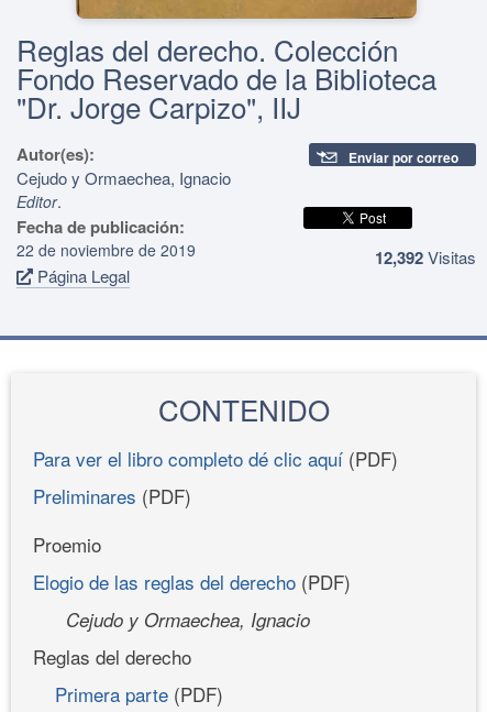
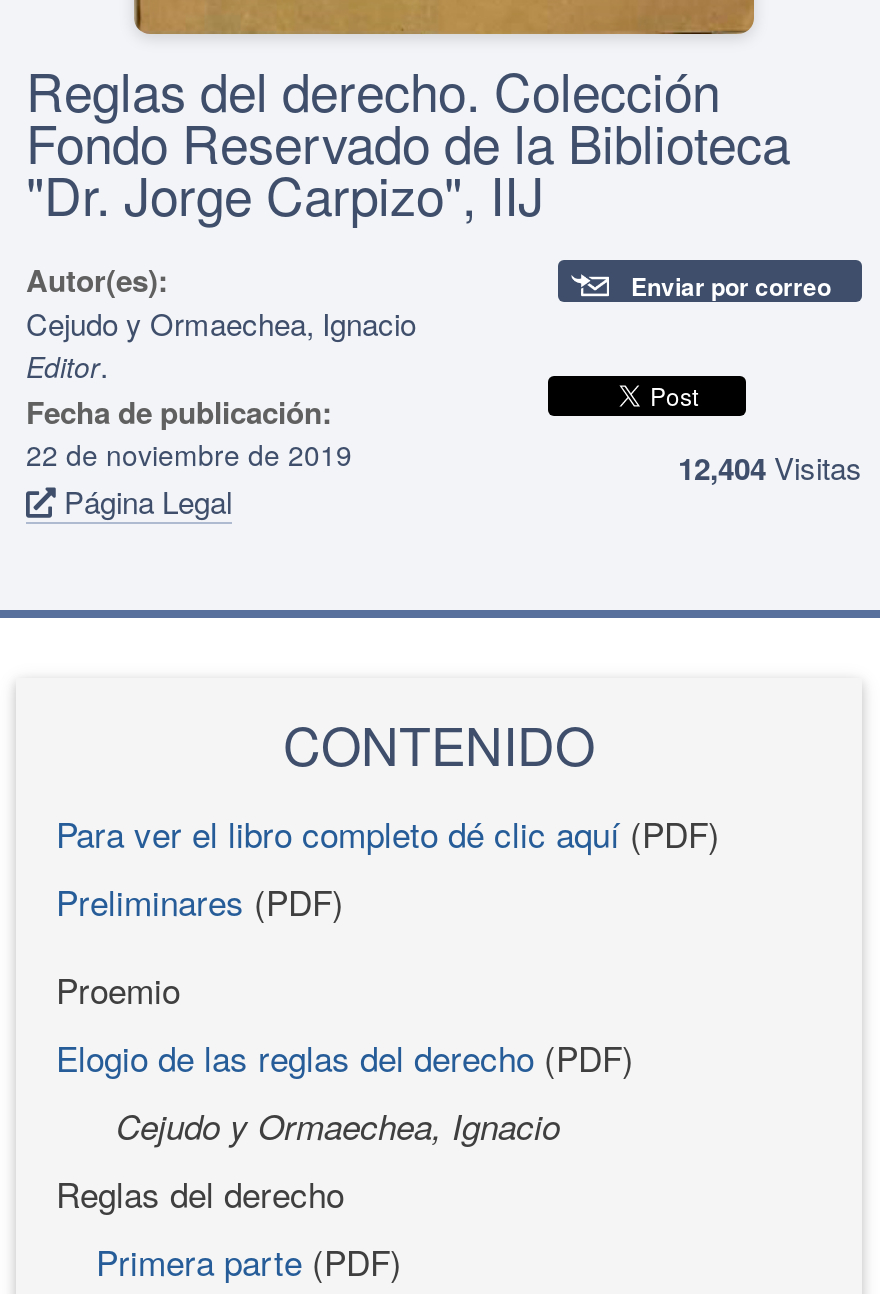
- 12,392 Visitas
+ 12,404 Visitas
